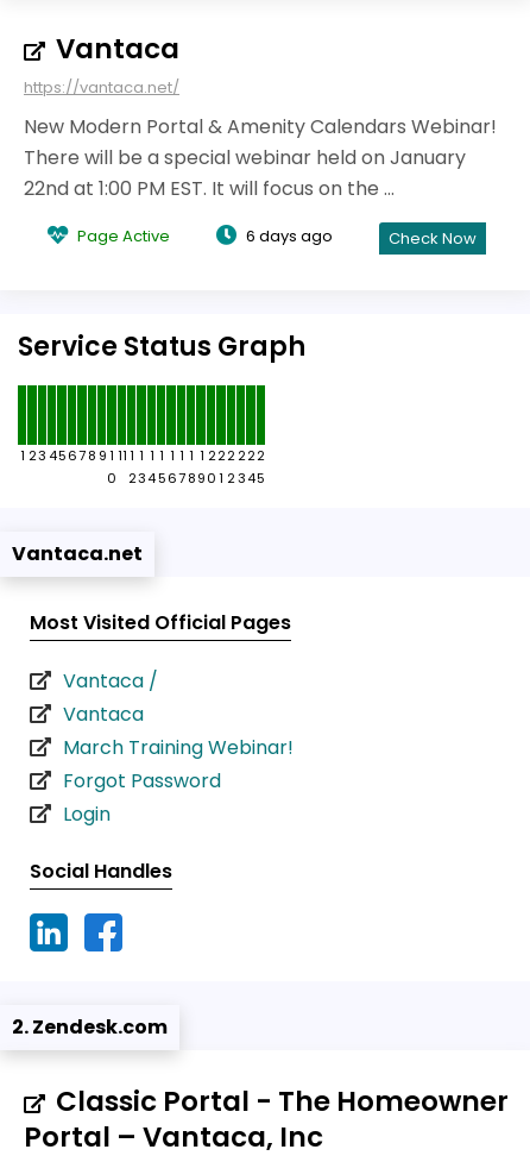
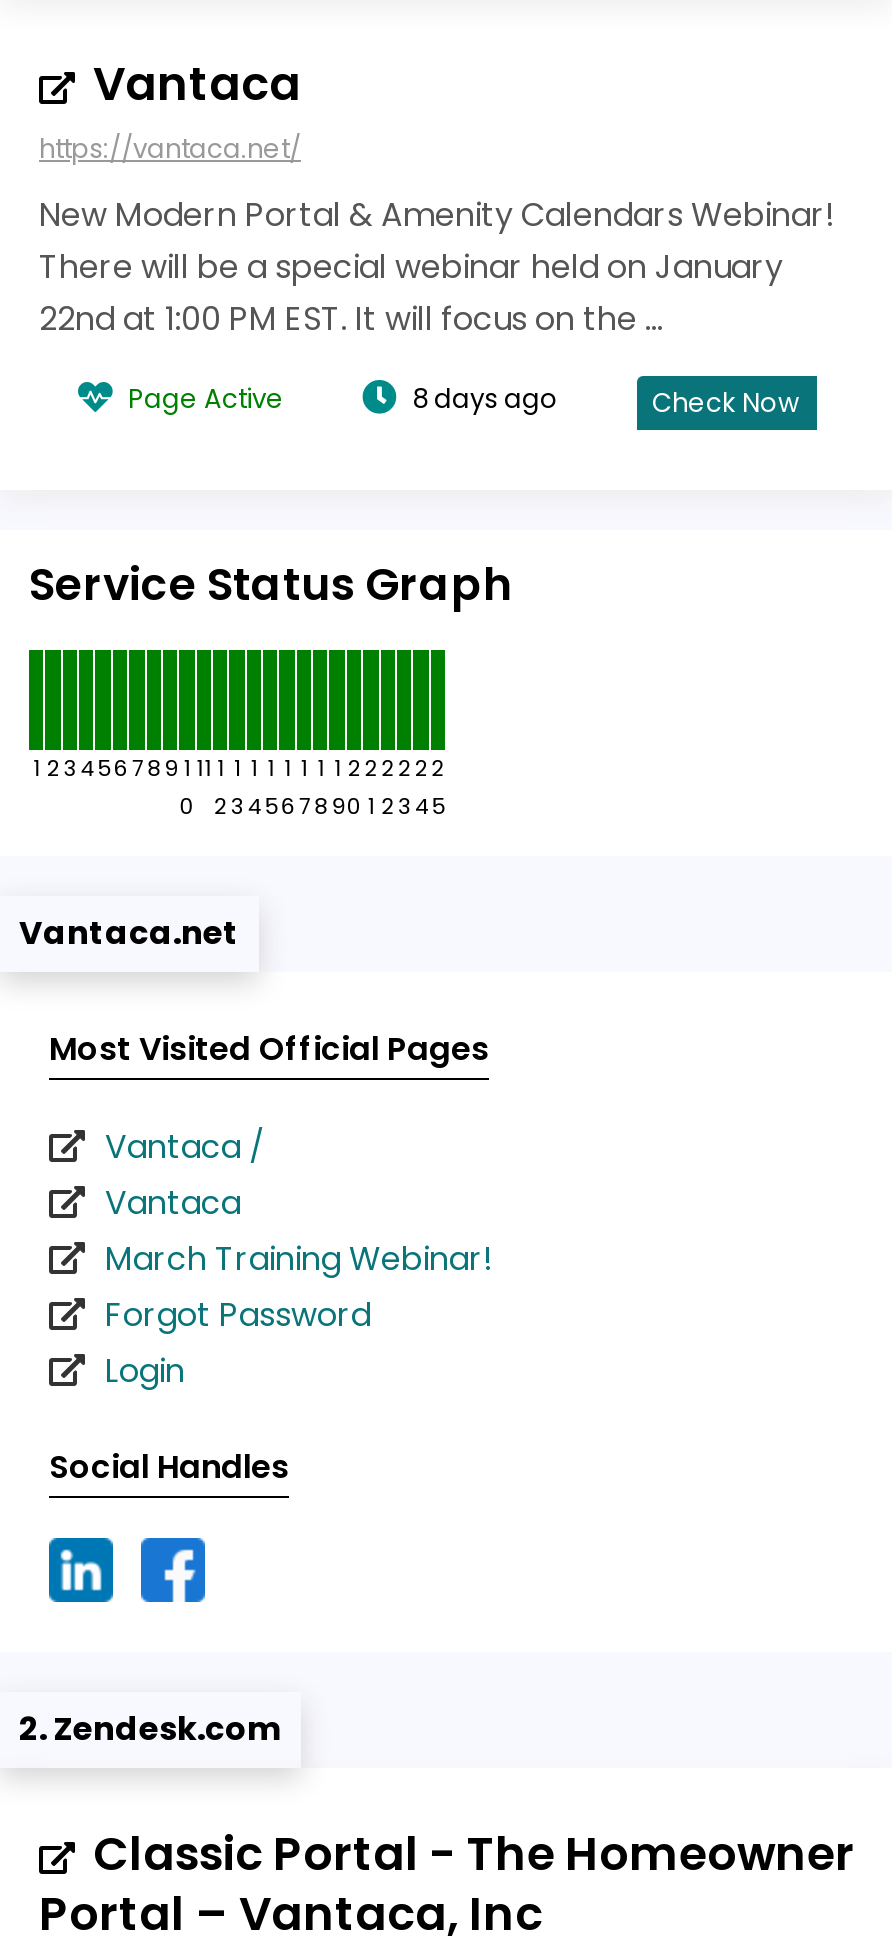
- 6 days ago
+ 8 days ago
